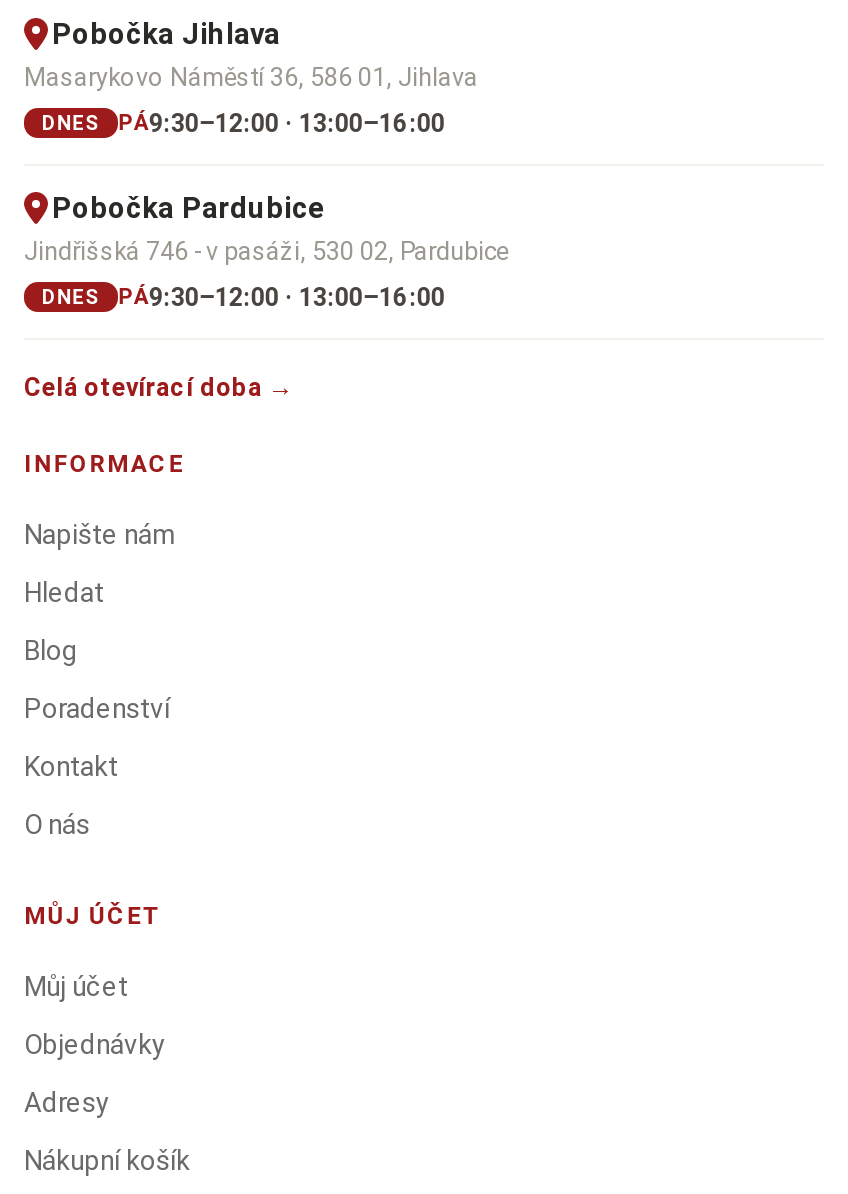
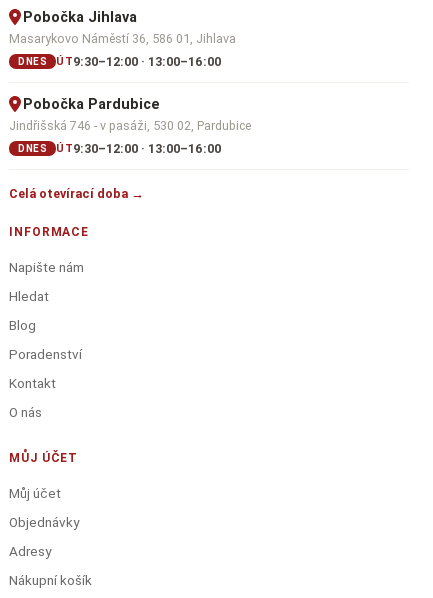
- DNES PÁ9:30–12:00 · 13:00–16:00
+ DNES ÚT9:30–12:00 · 13:00–16:00

- DNES PÁ9:30–12:00 · 13:00–16:00
+ DNES ÚT9:30–12:00 · 13:00–16:00
